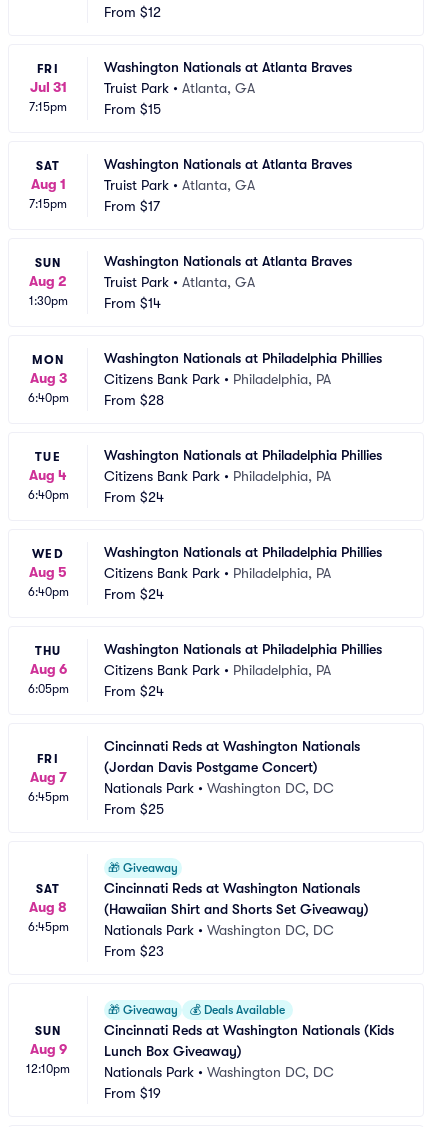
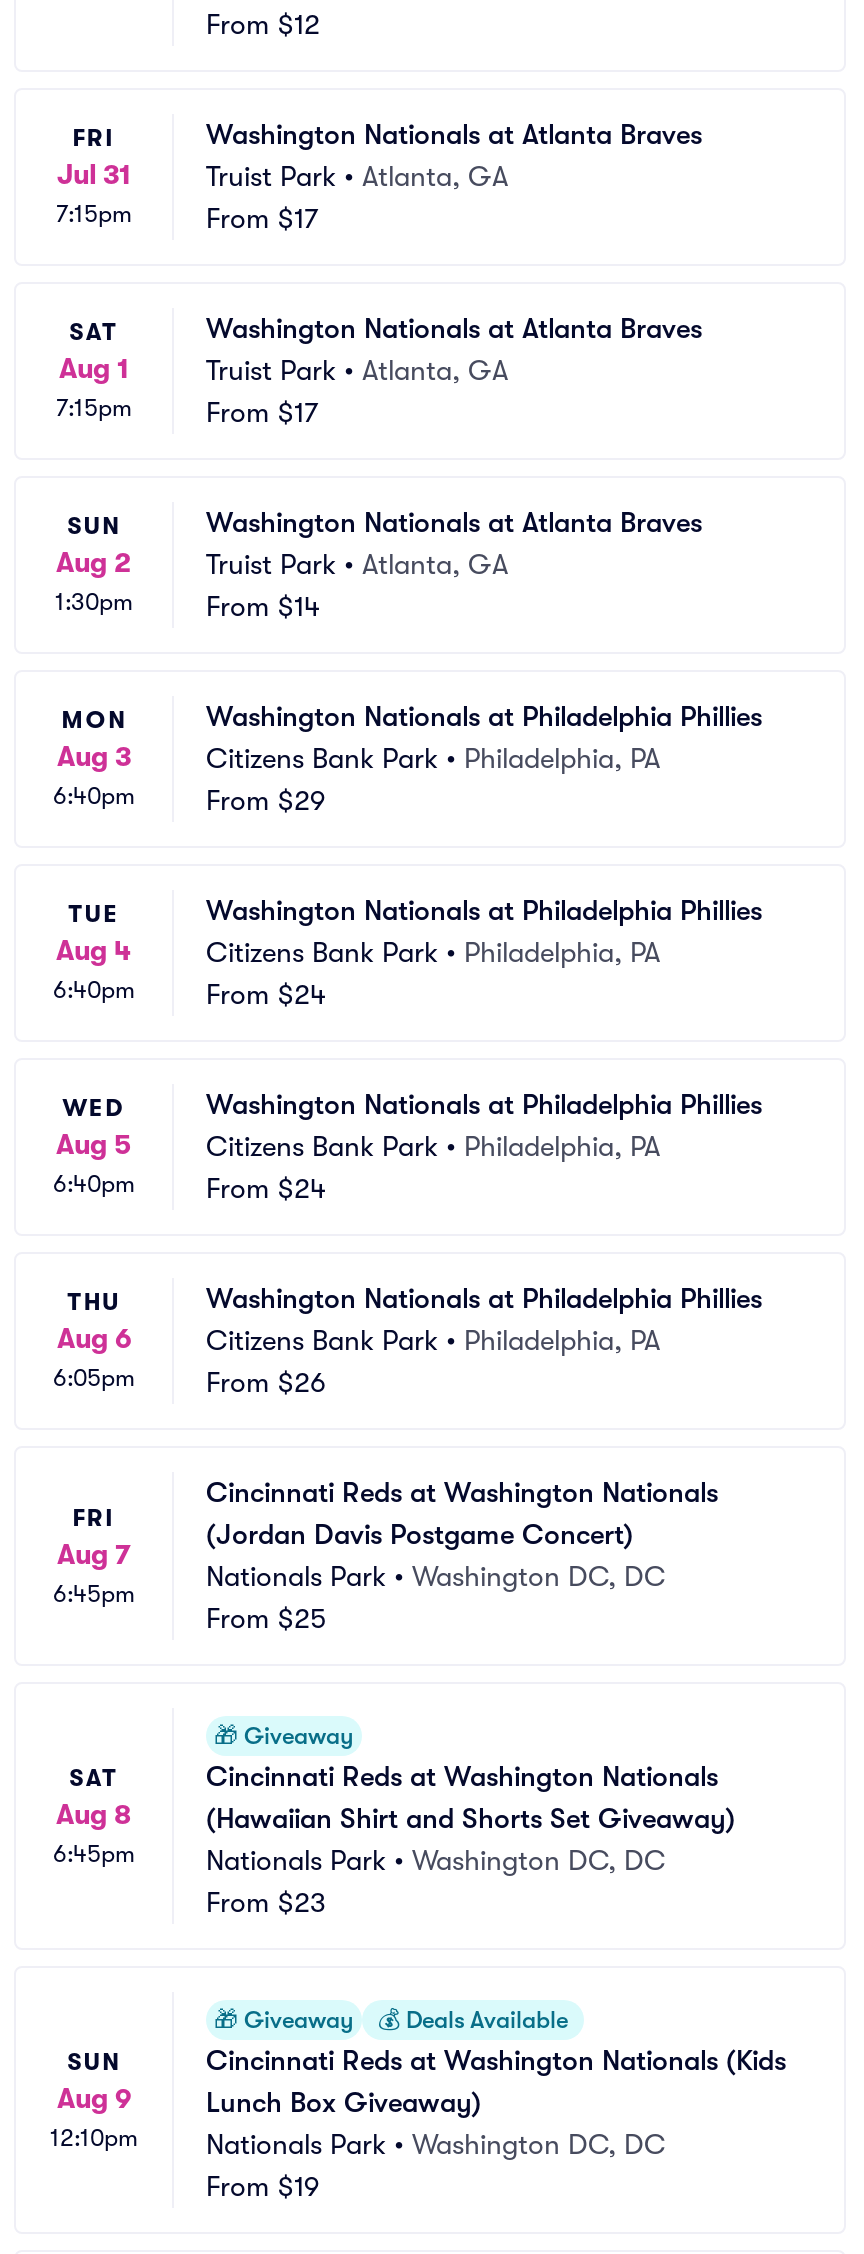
- From $15
+ From $17

- From $28
+ From $29

- From $24
+ From $26
